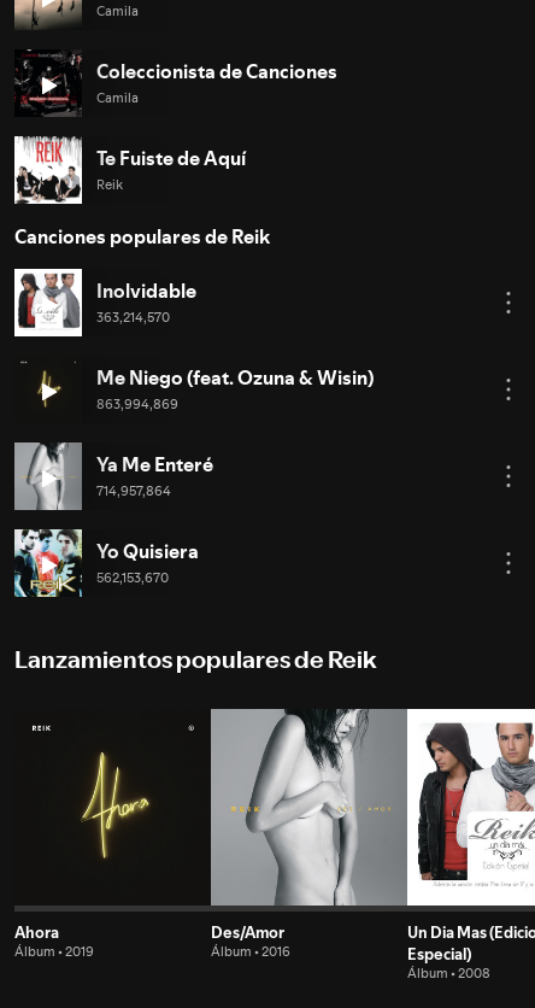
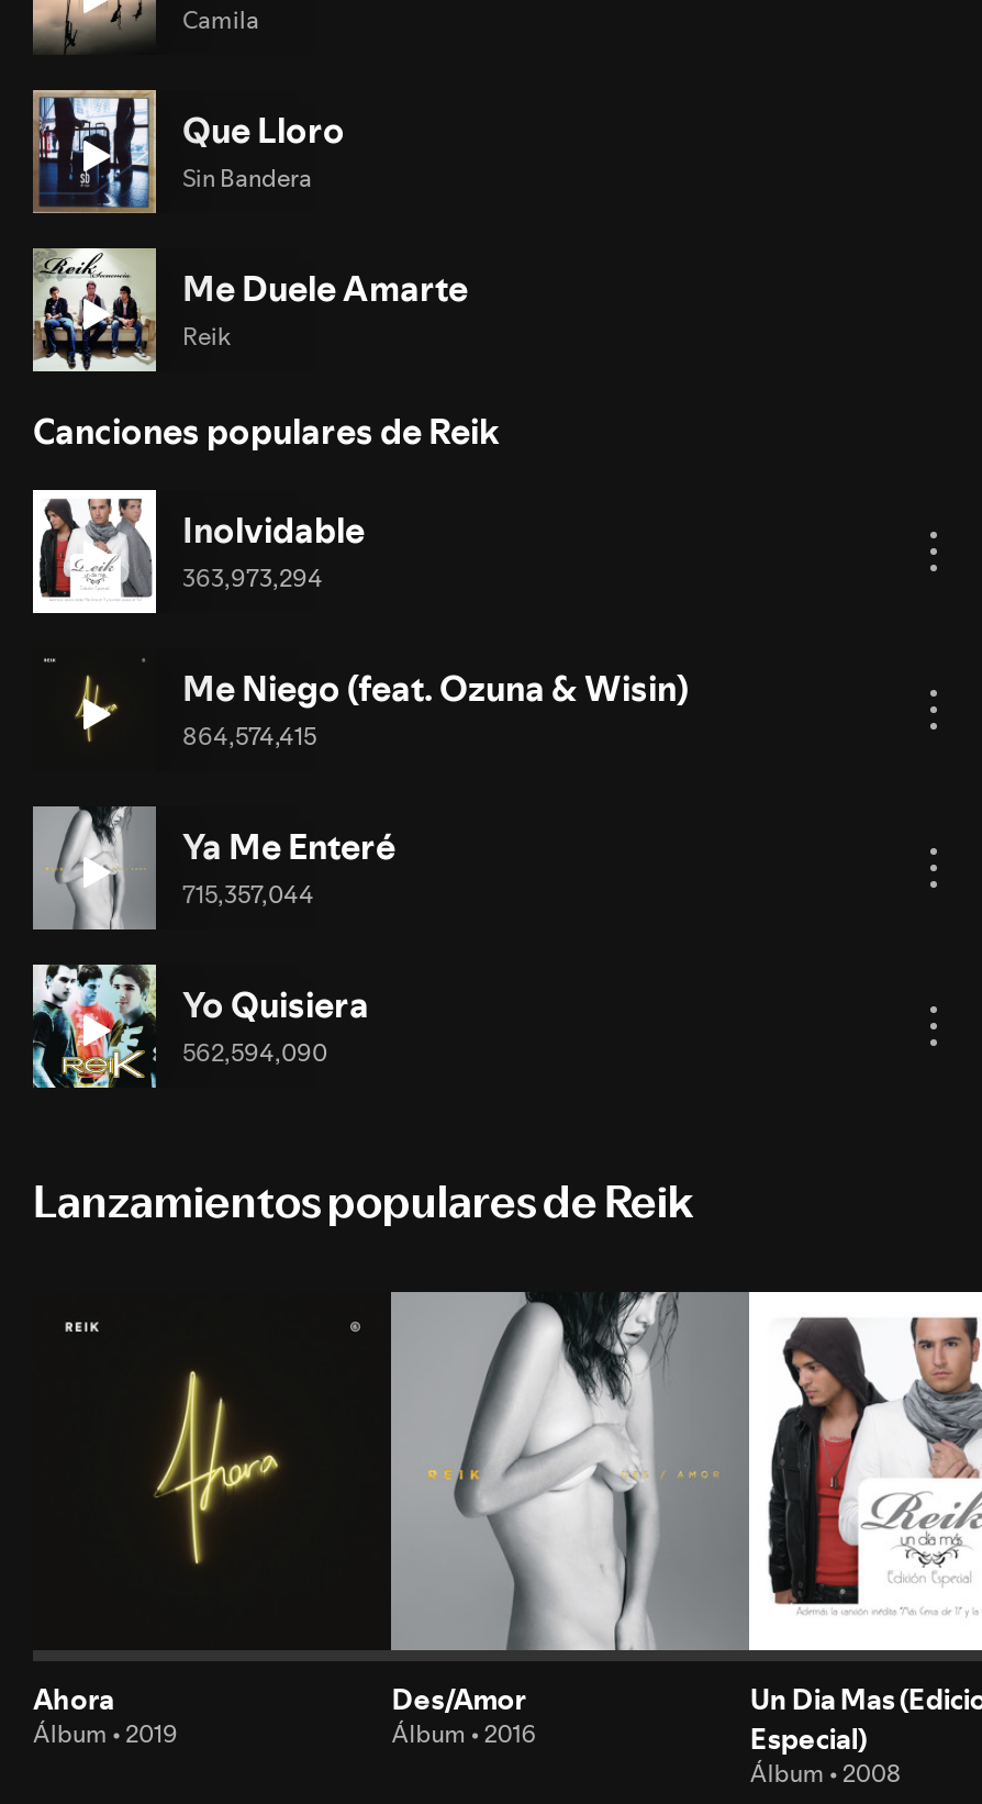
- [image]
- Coleccionista de Canciones
- Camila
+ [image]
+ Que Lloro
+ Sin Bandera

- [image]
- Te Fuiste de Aquí
+ [image]
+ Me Duele Amarte

- 363,214,570
+ 363,973,294

- 863,994,869
+ 864,574,415

- 714,957,864
+ 715,357,044

- 562,153,670
+ 562,594,090
